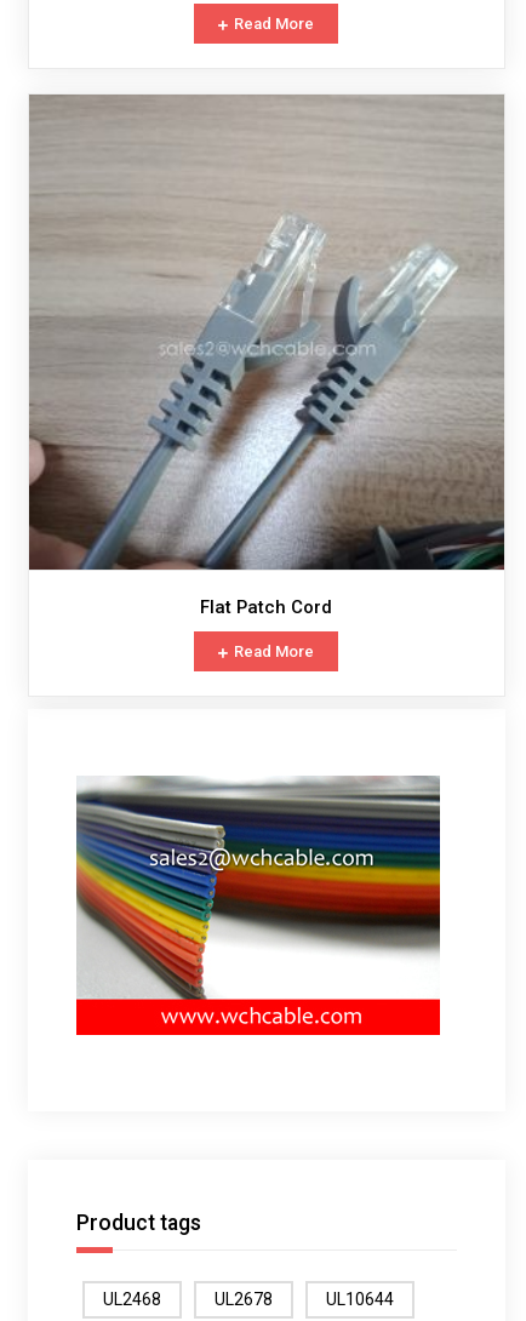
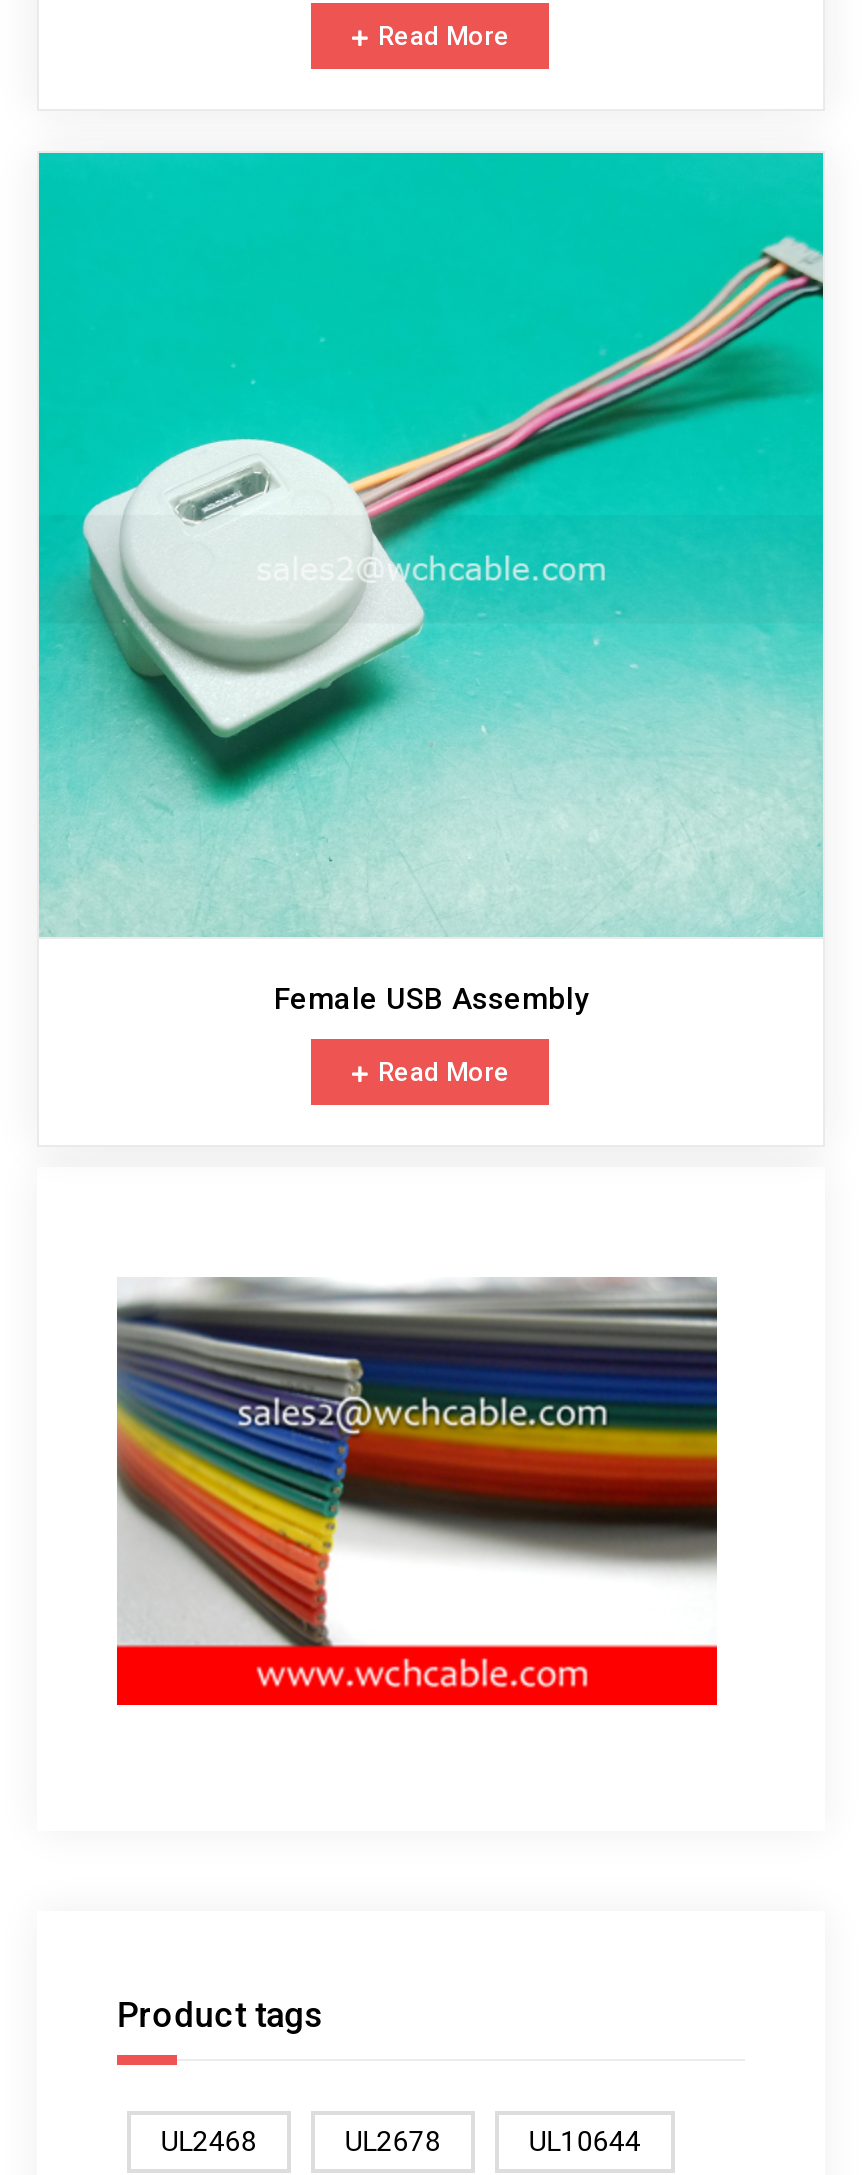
- [image]
- Flat Patch Cord
+ [image]
+ Female USB Assembly
